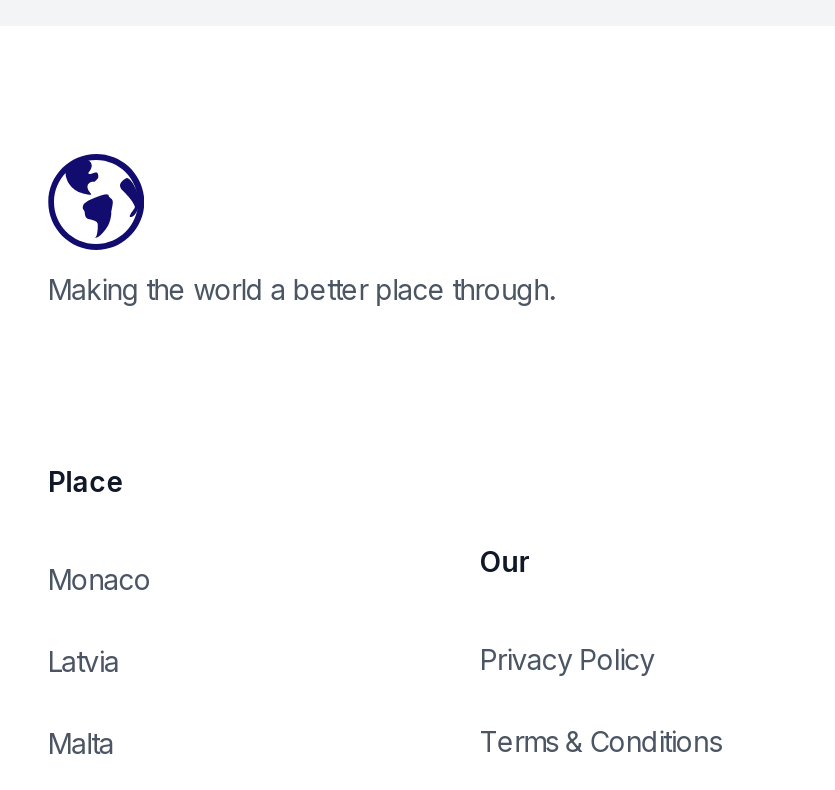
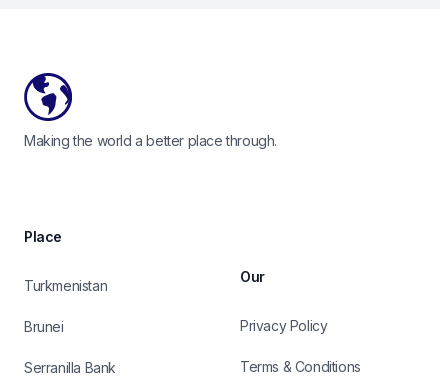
- Monaco
+ Turkmenistan

- Latvia
+ Brunei

- Malta
+ Serranilla Bank
